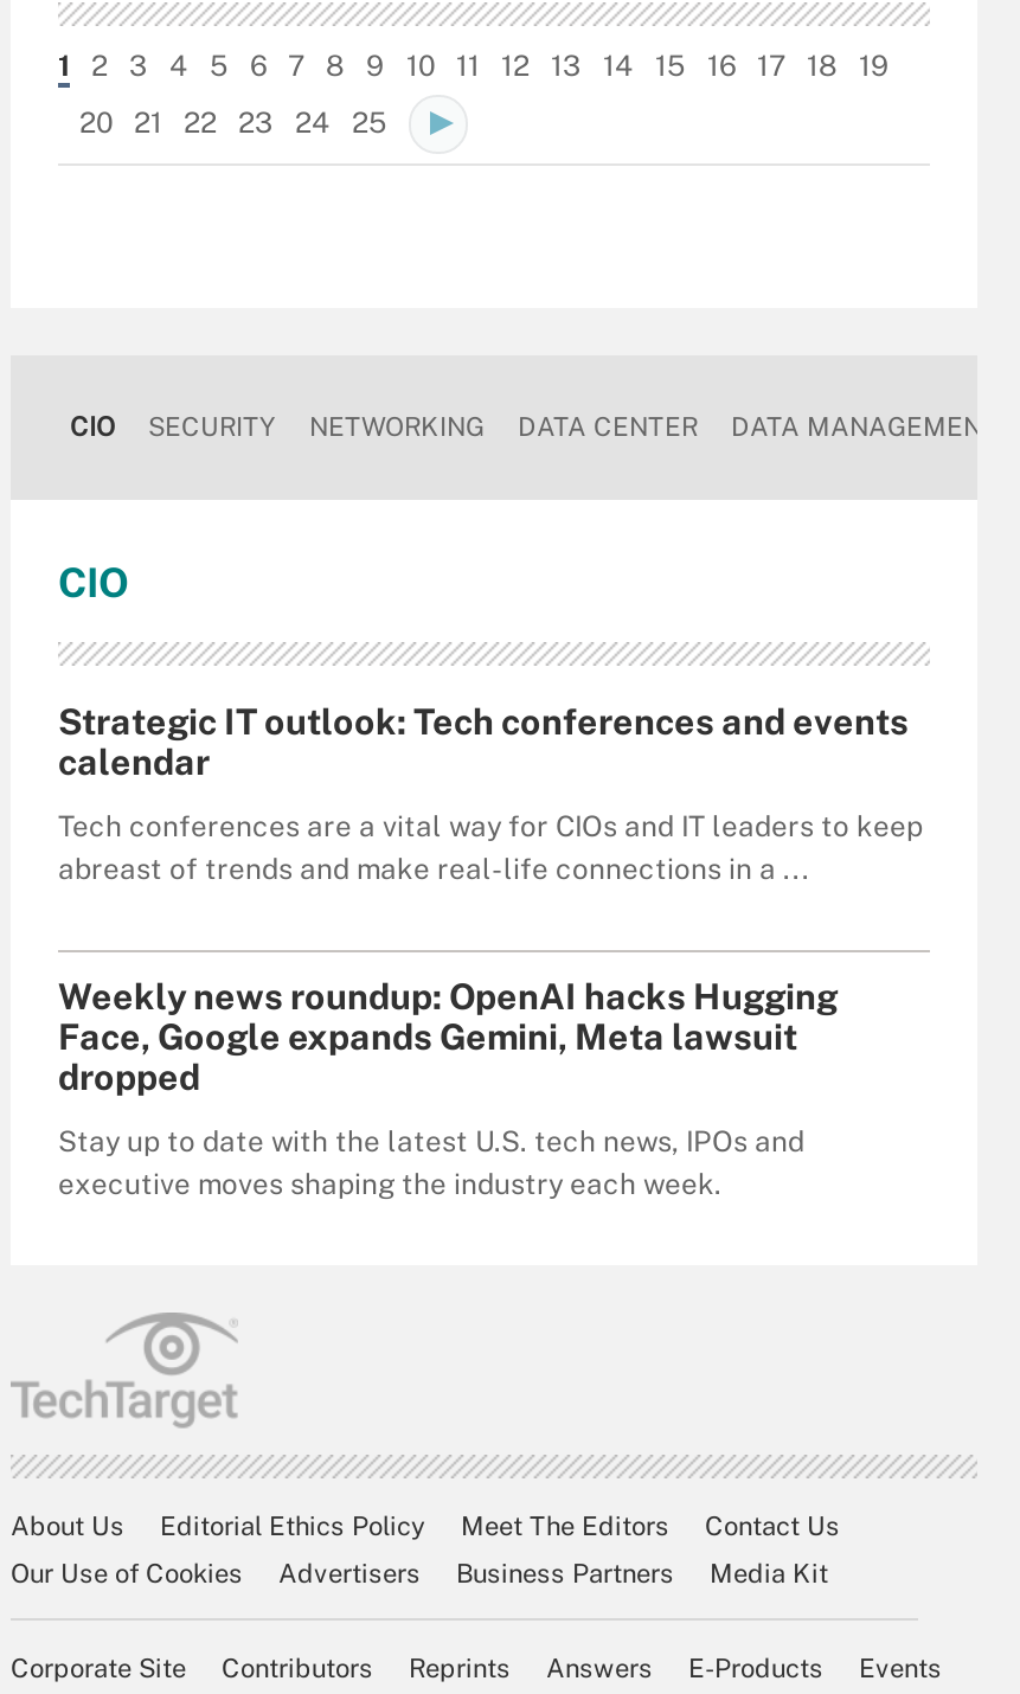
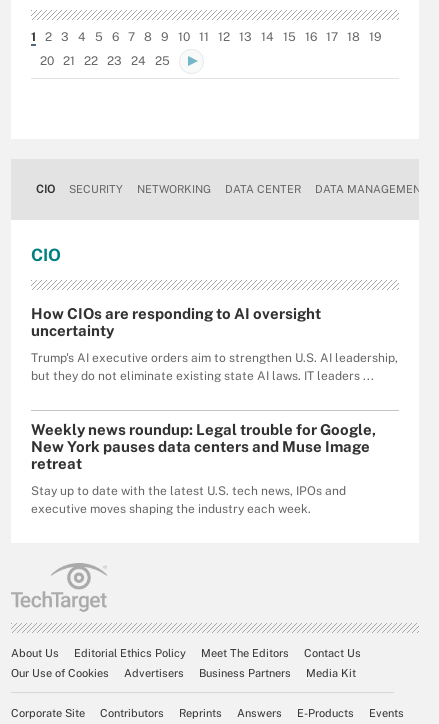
- Strategic IT outlook: Tech conferences and events
- calendar
+ How CIOs are responding to AI oversight
+ uncertainty

- Tech conferences are a vital way for CIOs and IT leaders to keep
- abreast of trends and make real-life connections in a ...
+ Trump's AI executive orders aim to strengthen U.S. AI leadership,
+ but they do not eliminate existing state AI laws. IT leaders ...

- Weekly news roundup: OpenAI hacks Hugging
- Face, Google expands Gemini, Meta lawsuit
- dropped
+ Weekly news roundup: Legal trouble for Google,
+ New York pauses data centers and Muse Image
+ retreat
